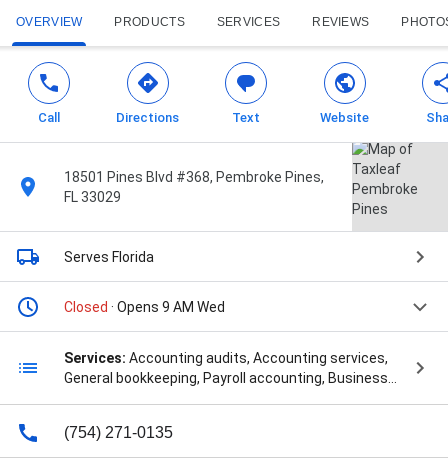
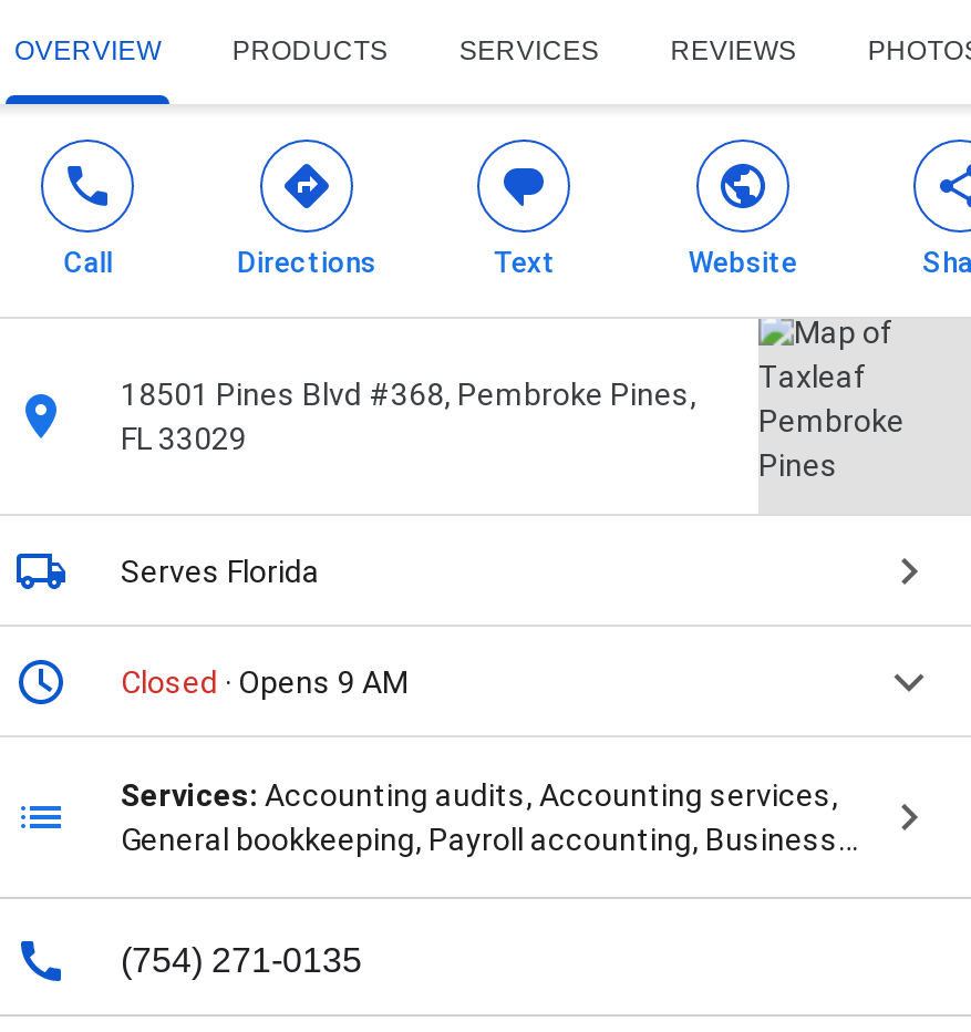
- Closed · Opens 9 AM Wed
+ Closed · Opens 9 AM
